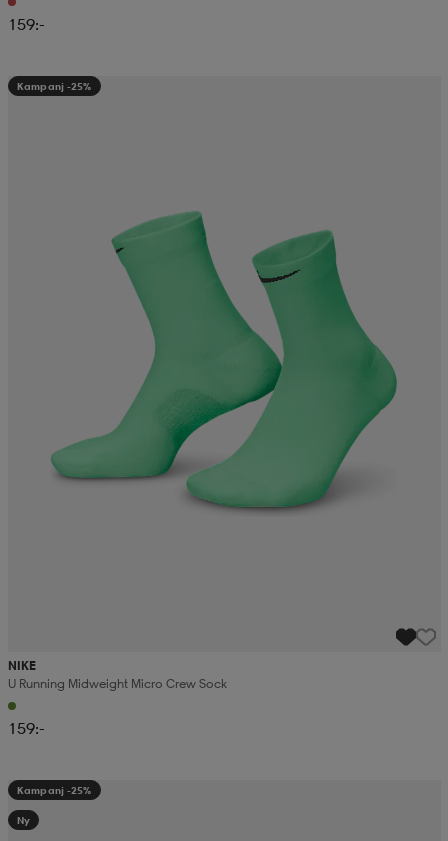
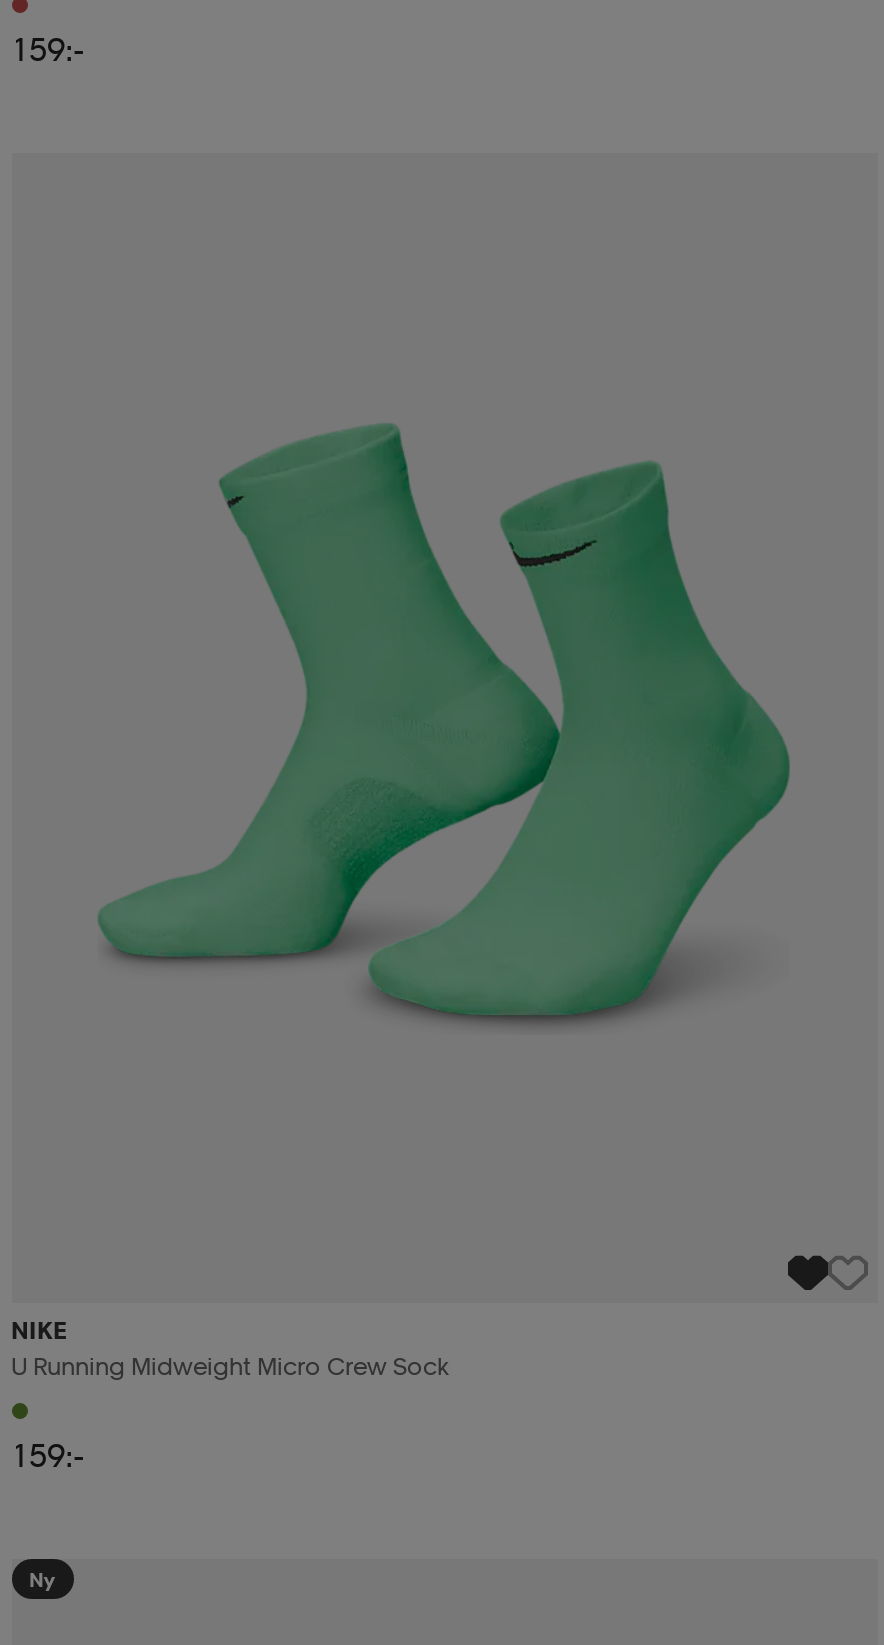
- Kampanj -25%

- Kampanj -25%
